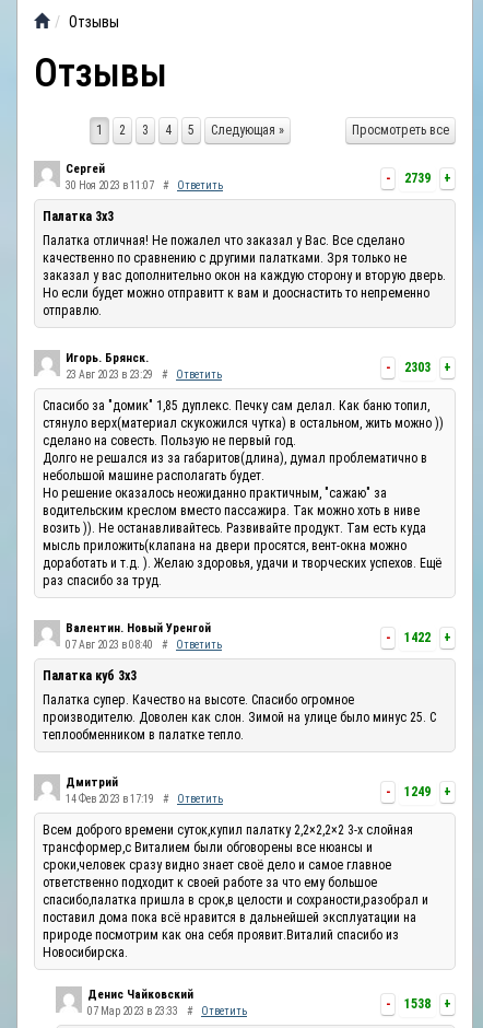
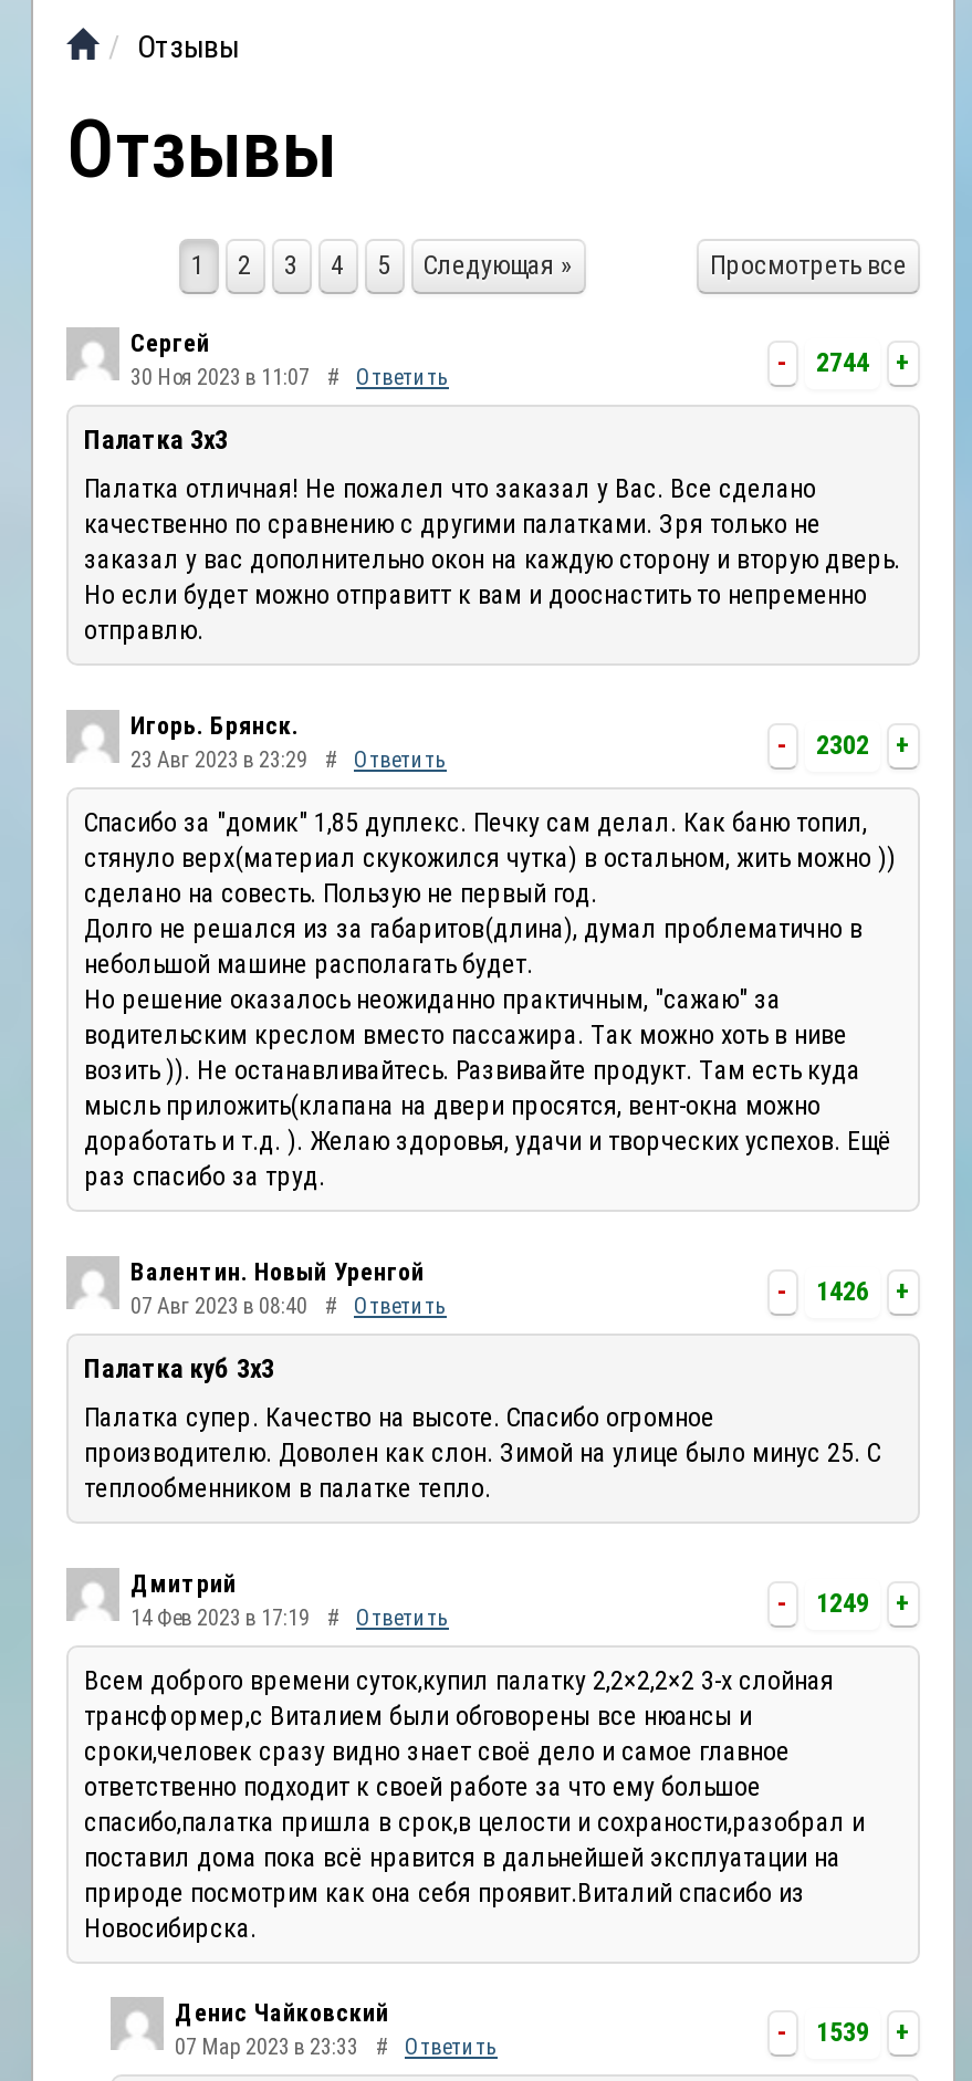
- 2739
+ 2744

- 2303
+ 2302

- 1422
+ 1426

- 1538
+ 1539
